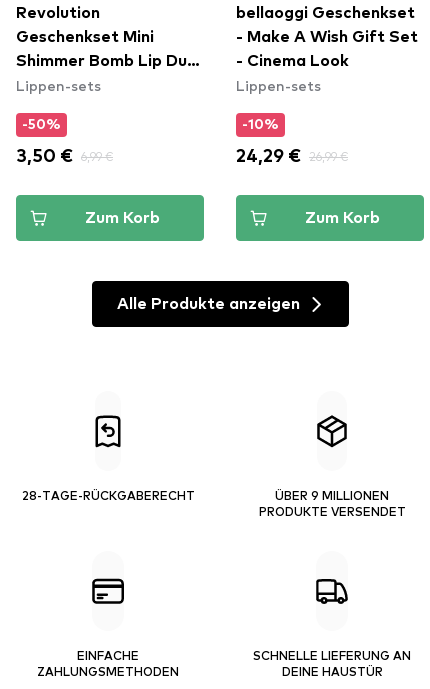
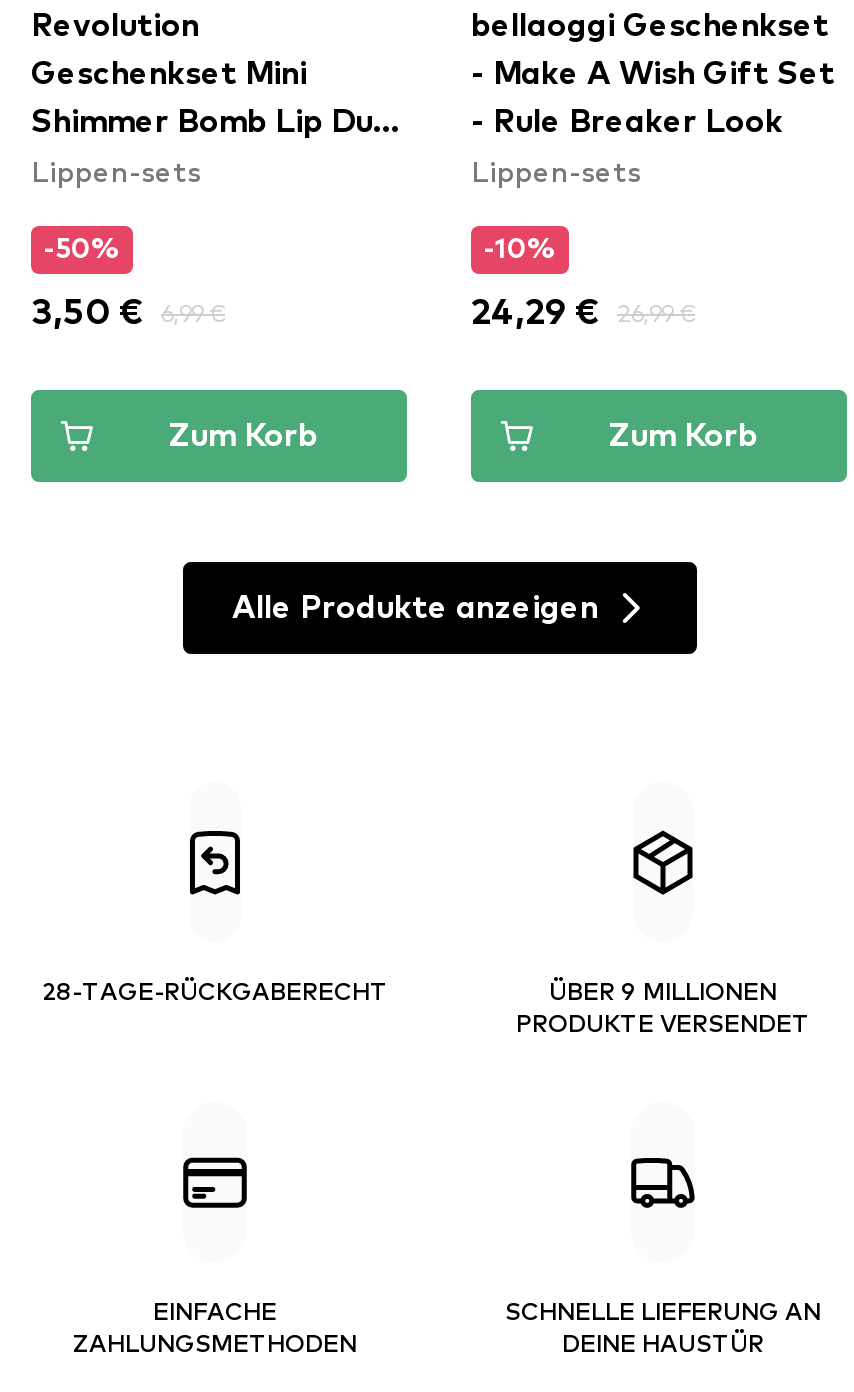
- - Cinema Look
+ - Rule Breaker Look
